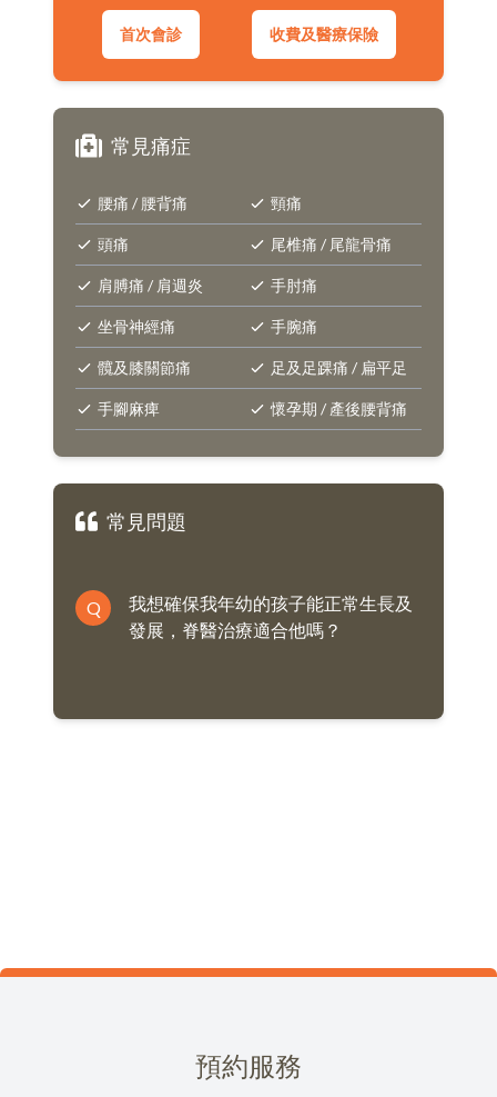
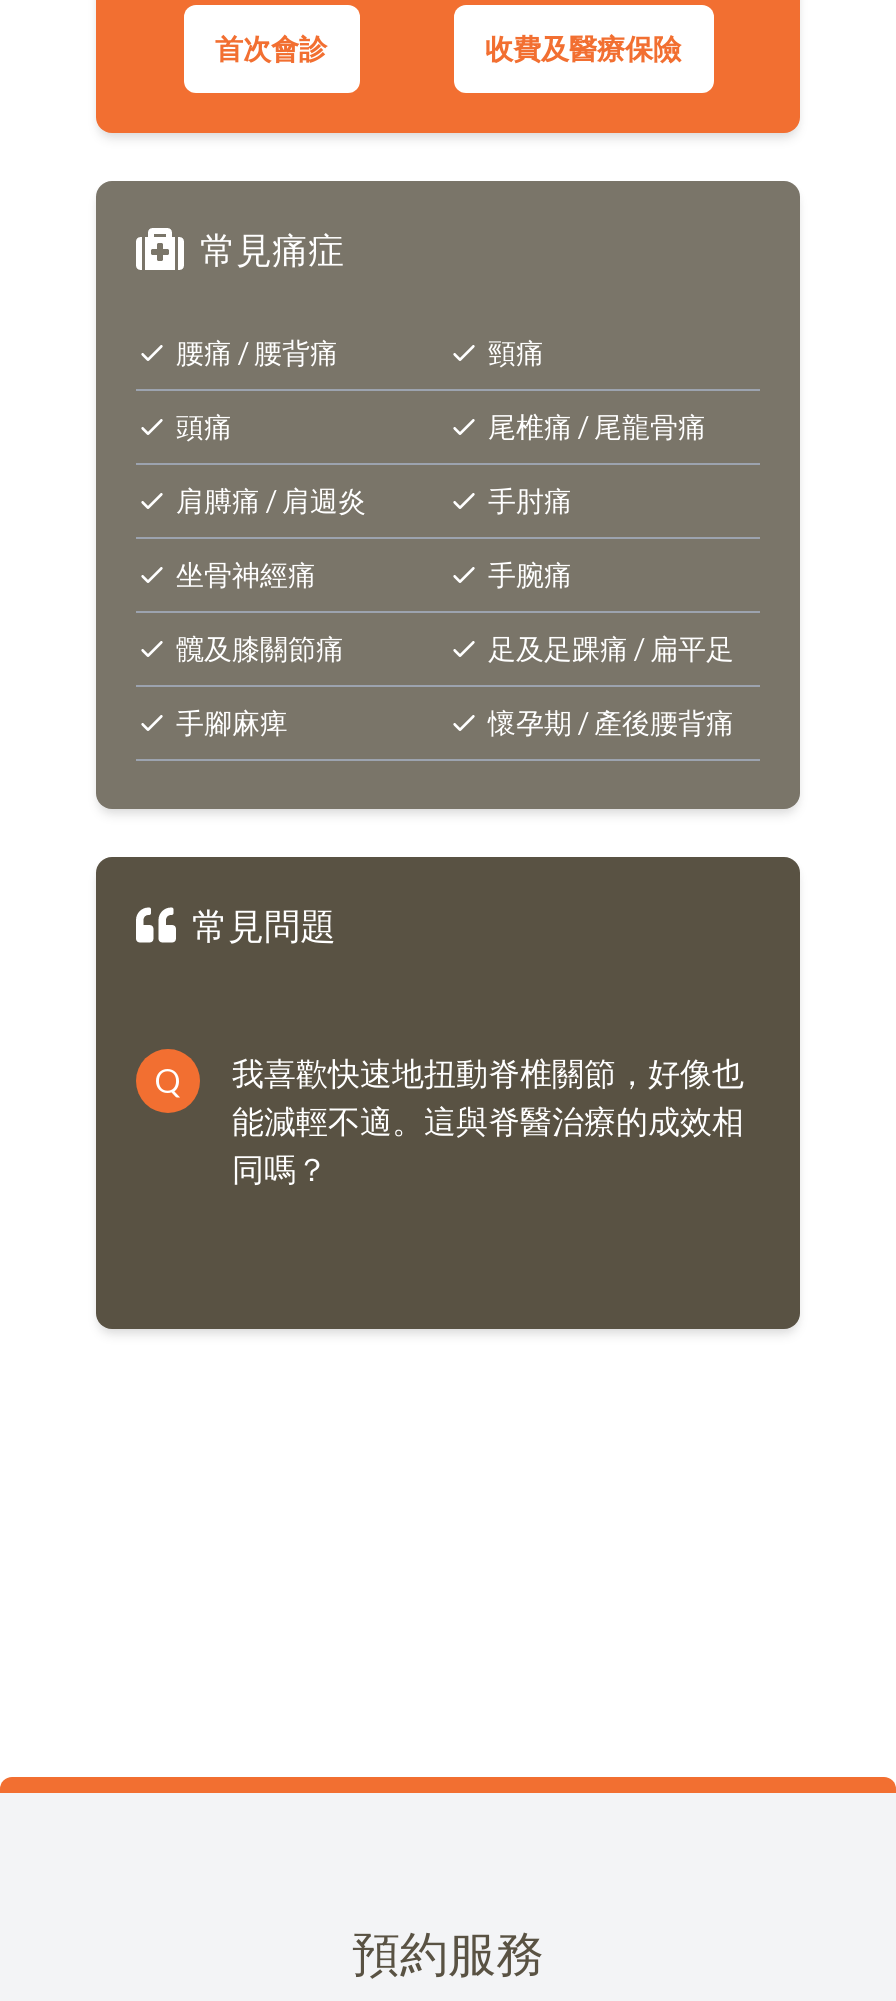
- 我想確保我年幼的孩子能正常生長及
- 發展，脊醫治療適合他嗎？
+ 我喜歡快速地扭動脊椎關節，好像也
+ 能減輕不適。這與脊醫治療的成效相
+ 同嗎？
